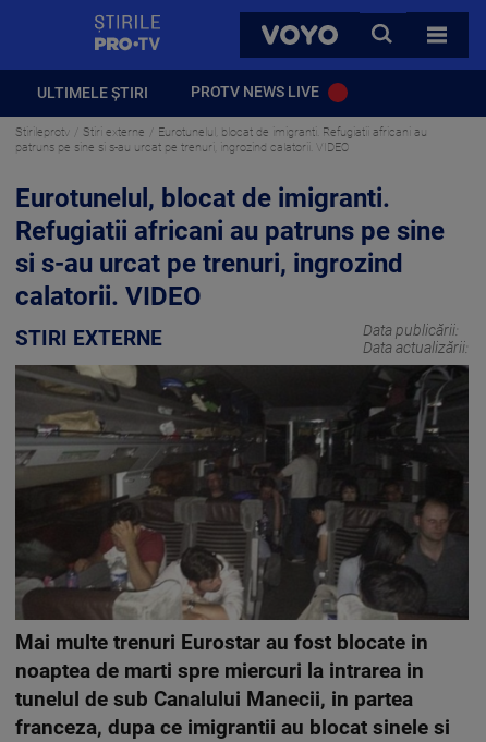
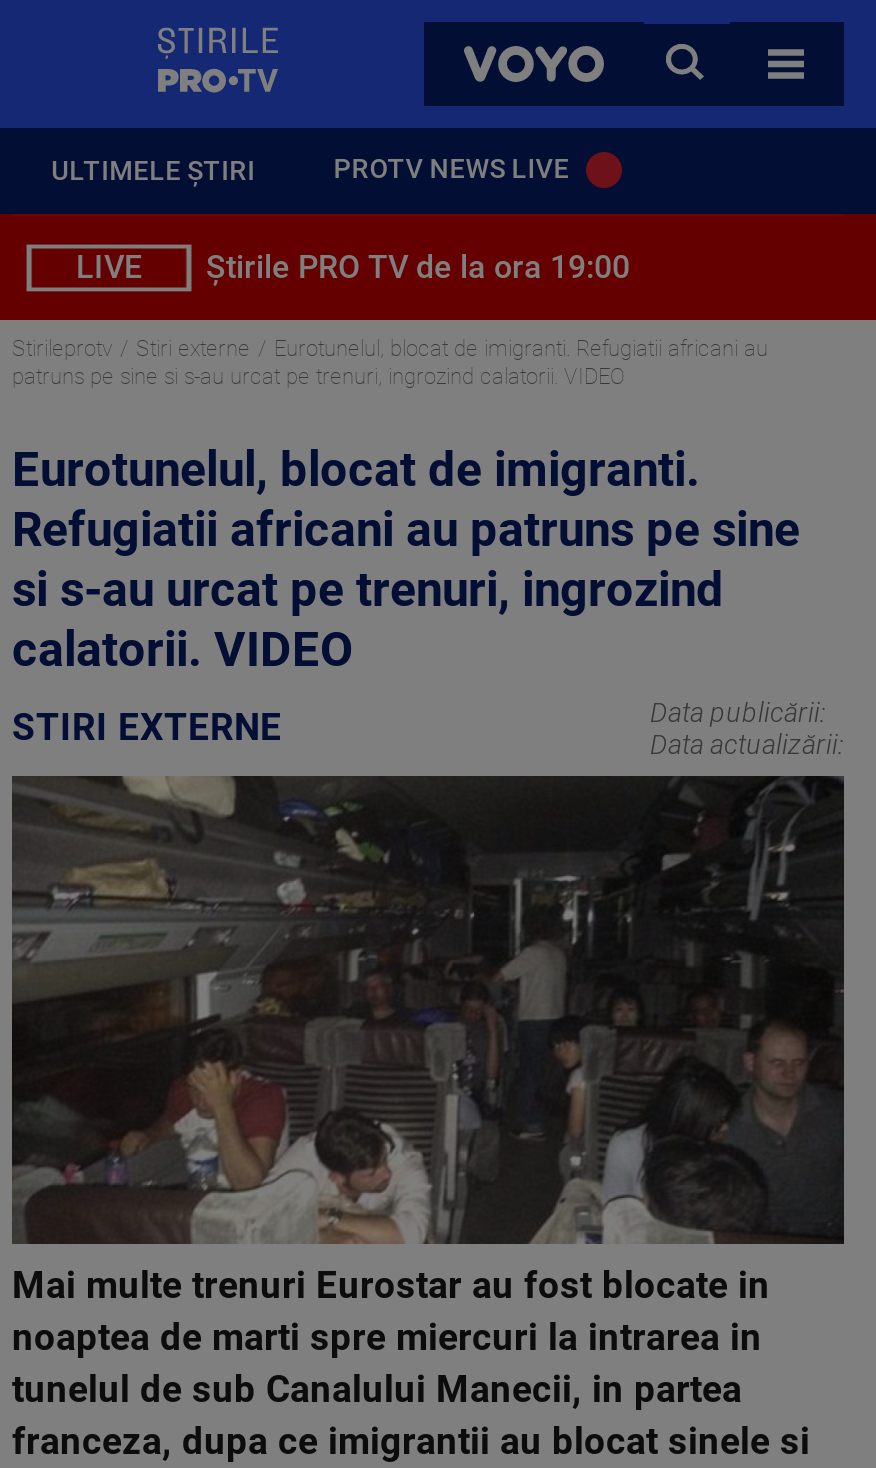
+ LIVE
+ Știrile PRO TV de la ora 19:00
